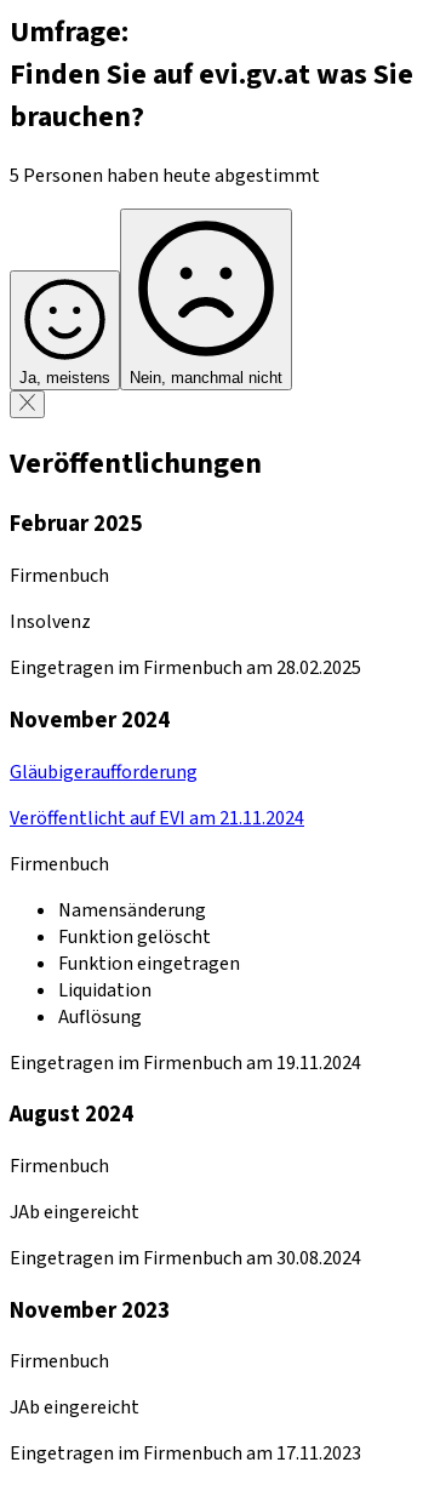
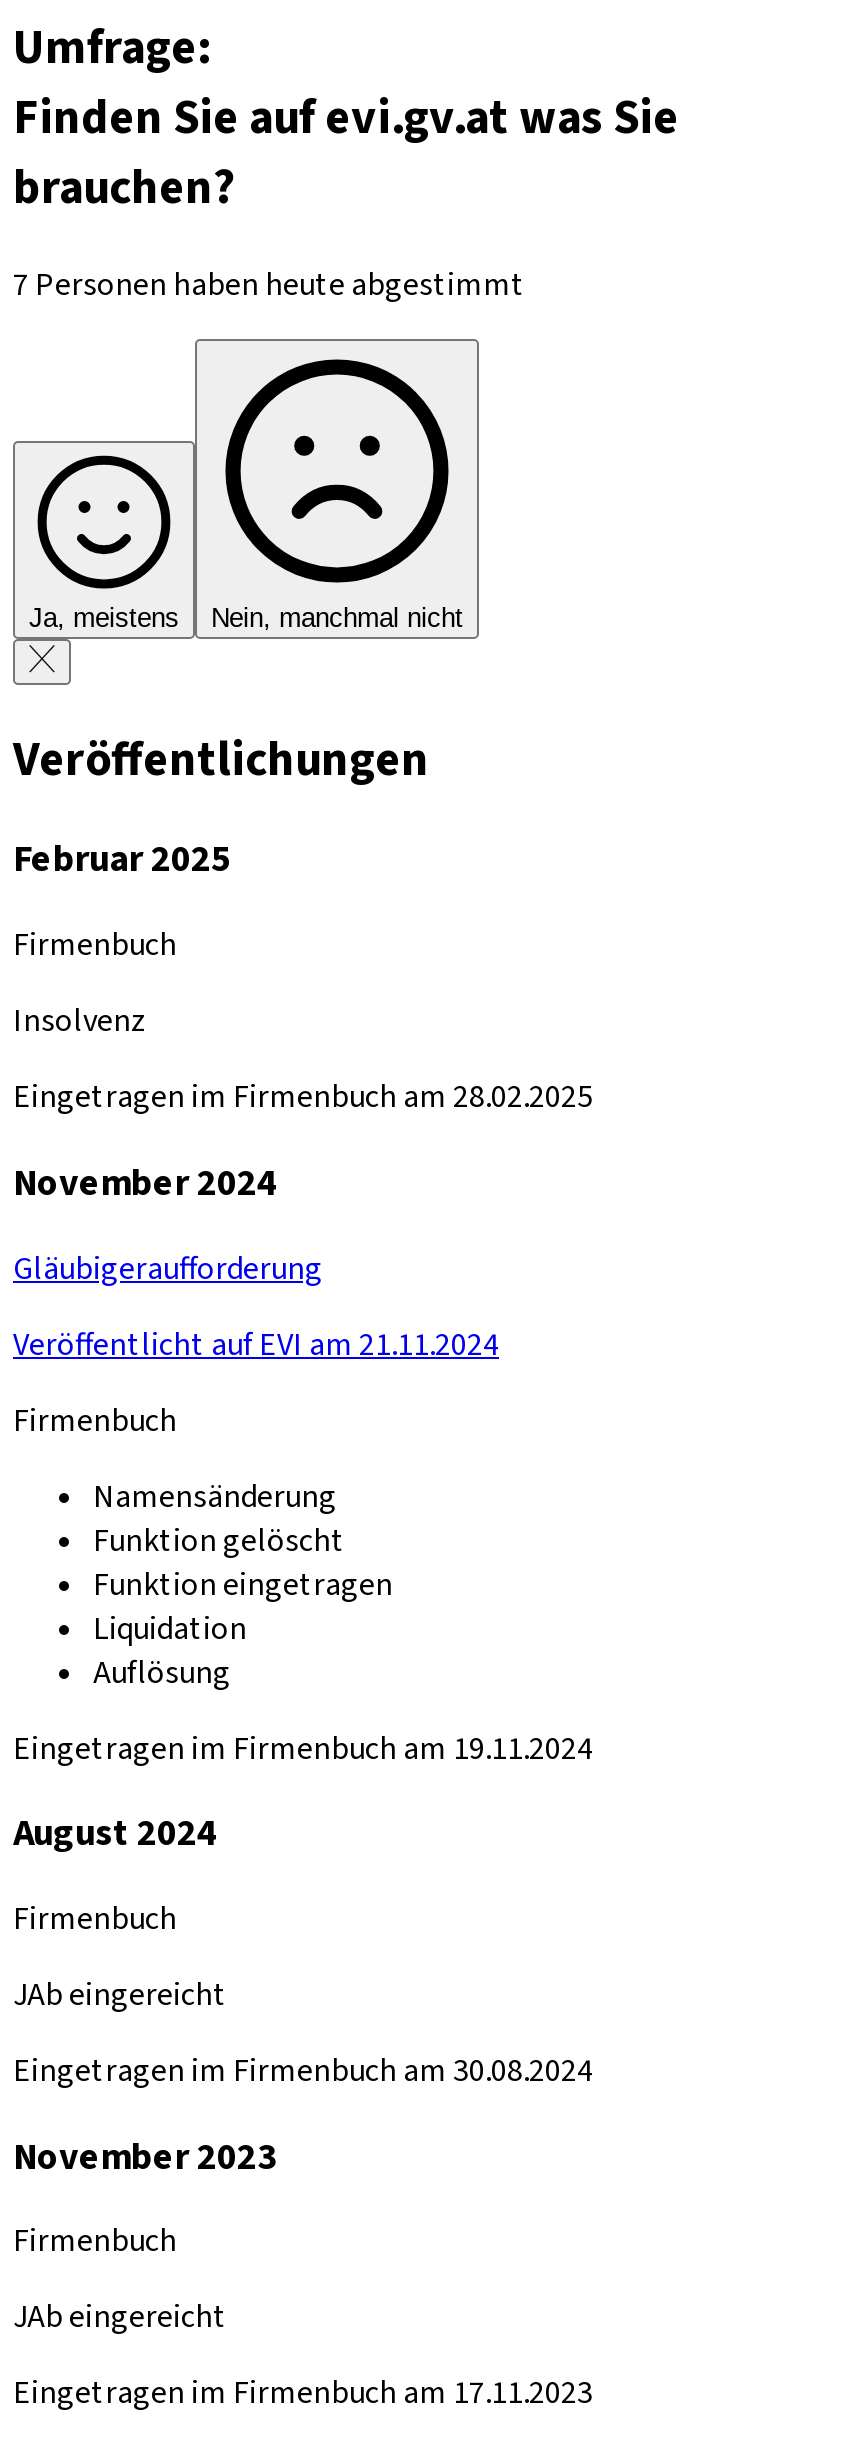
- 5 Personen haben heute abgestimmt
+ 7 Personen haben heute abgestimmt
